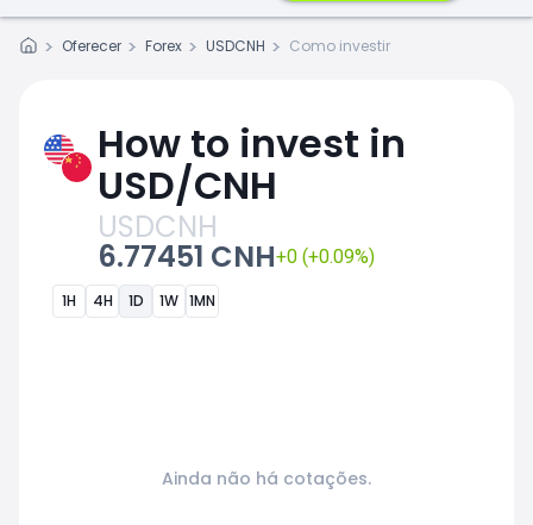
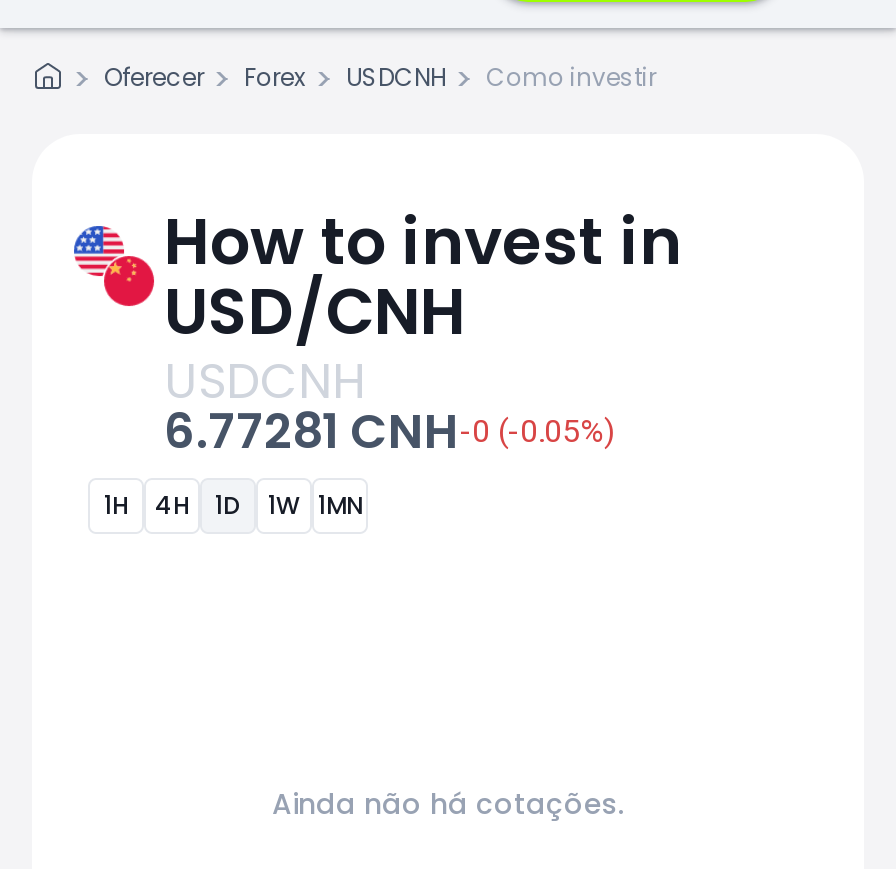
- 6.77451 CNH+0 (+0.09%)
+ 6.77281 CNH-0 (-0.05%)
